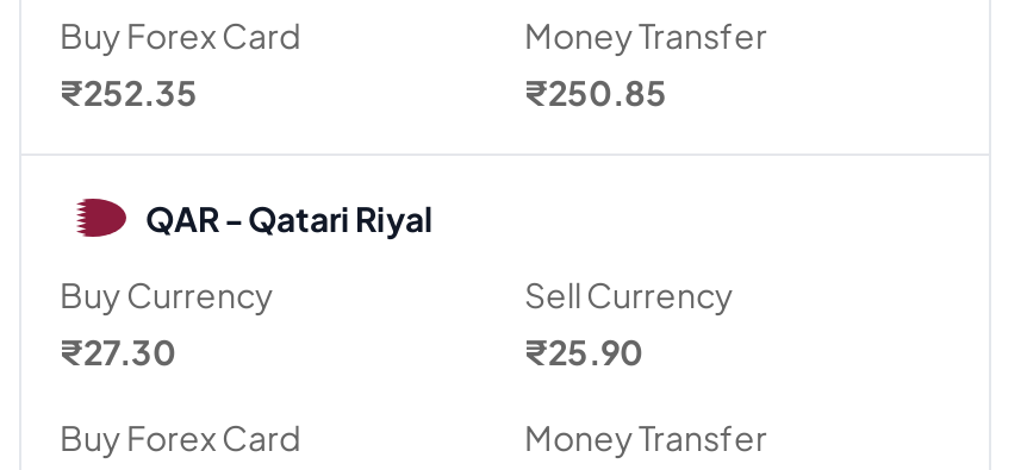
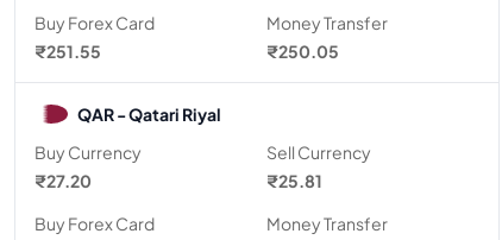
- ₹252.35
+ ₹251.55

- ₹250.85
+ ₹250.05

- ₹27.30
+ ₹27.20

- ₹25.90
+ ₹25.81
